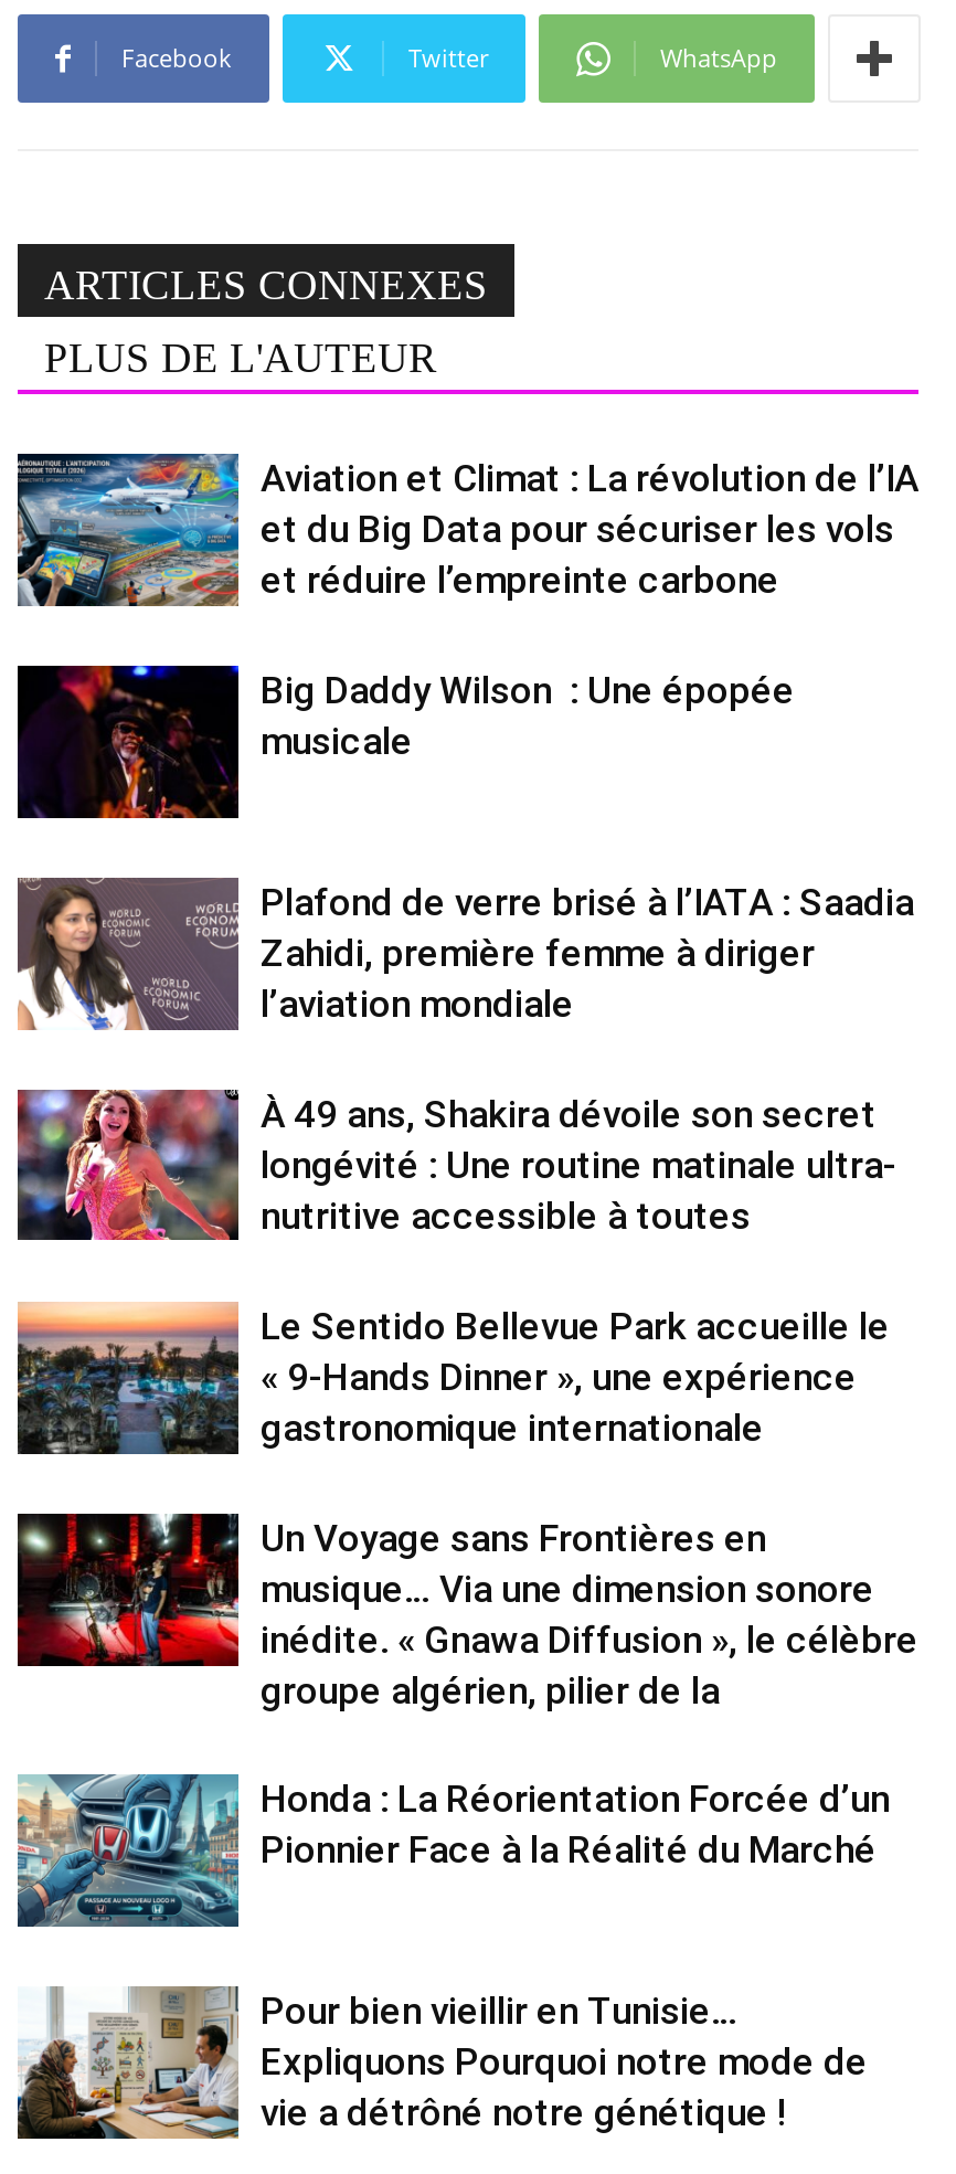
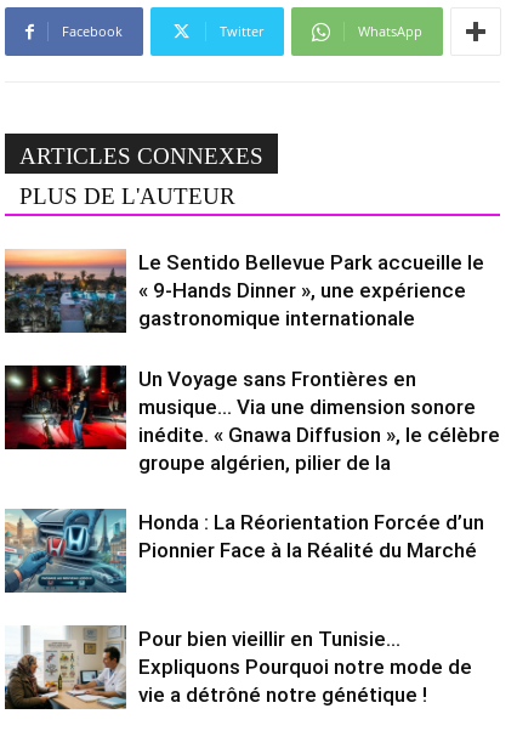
- [image]
- Aviation et Climat : La révolution de l’IA
- et du Big Data pour sécuriser les vols
- et réduire l’empreinte carbone
- Big Daddy Wilson : Une épopée
- musicale

- [image]
- Plafond de verre brisé à l’IATA : Saadia
- Zahidi, première femme à diriger
- l’aviation mondiale
- À 49 ans, Shakira dévoile son secret
- longévité : Une routine matinale ultra-
- nutritive accessible à toutes

- [image]

- [image]
